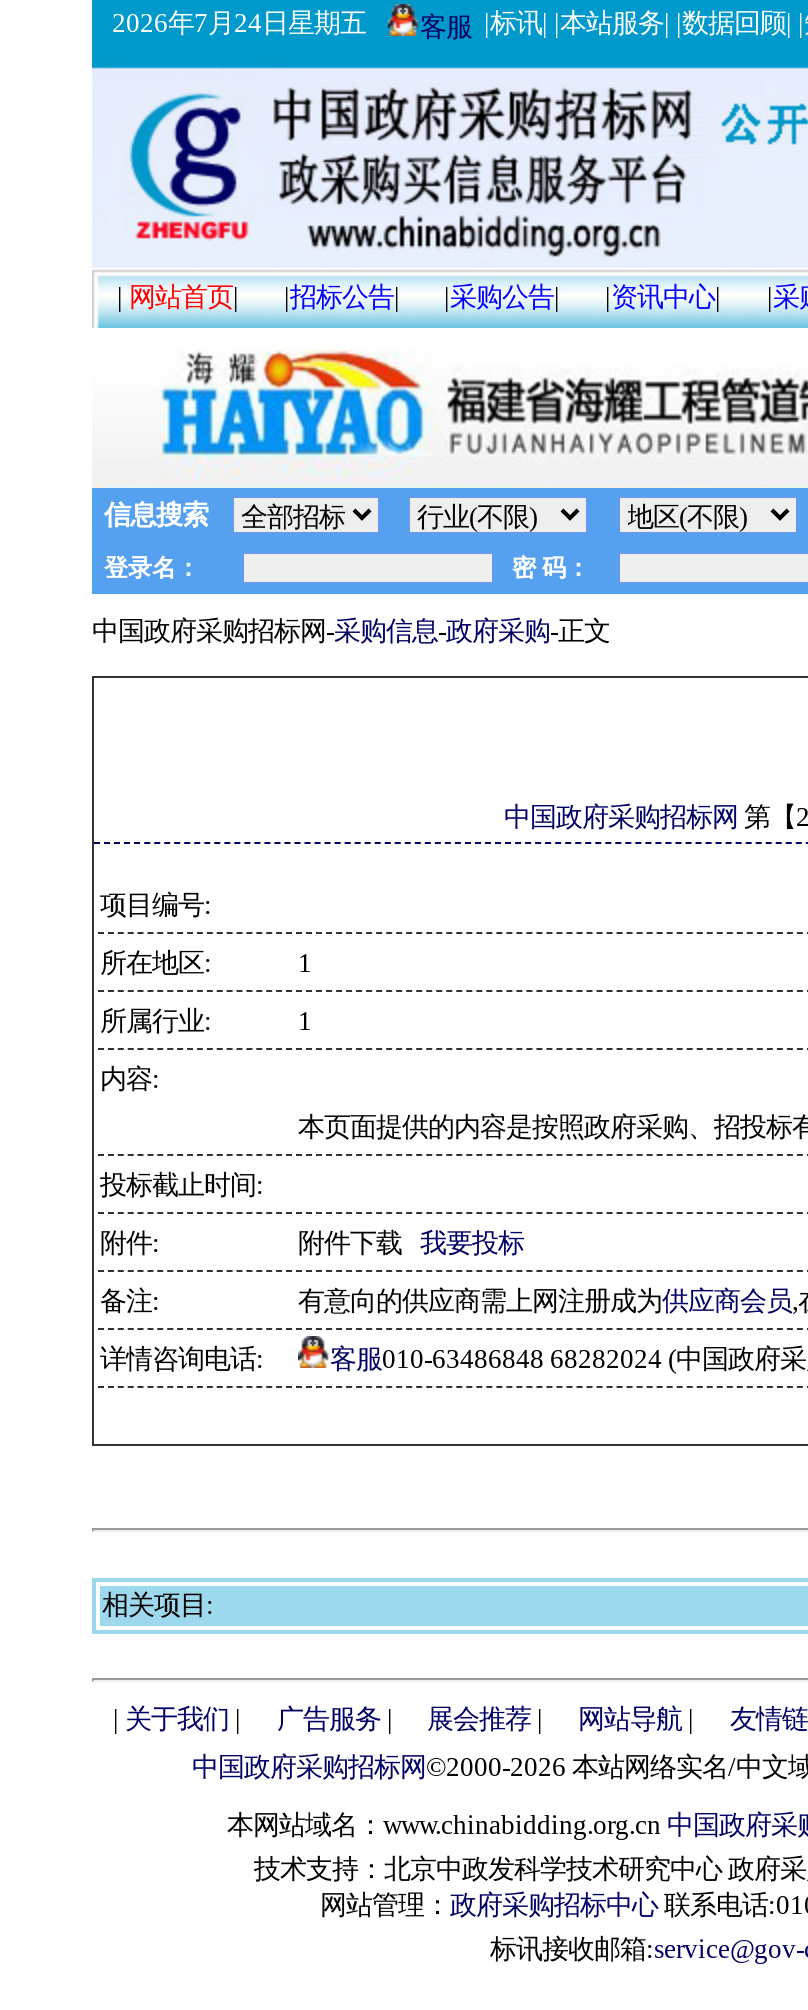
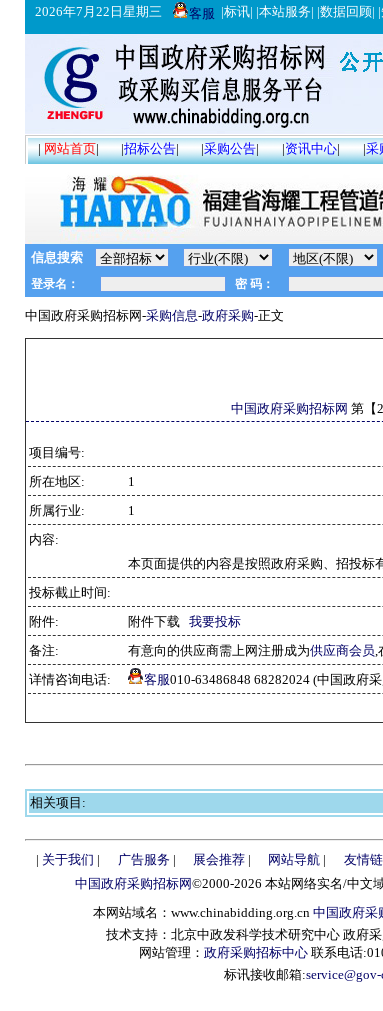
- 2026年7月24日星期五
+ 2026年7月22日星期三
